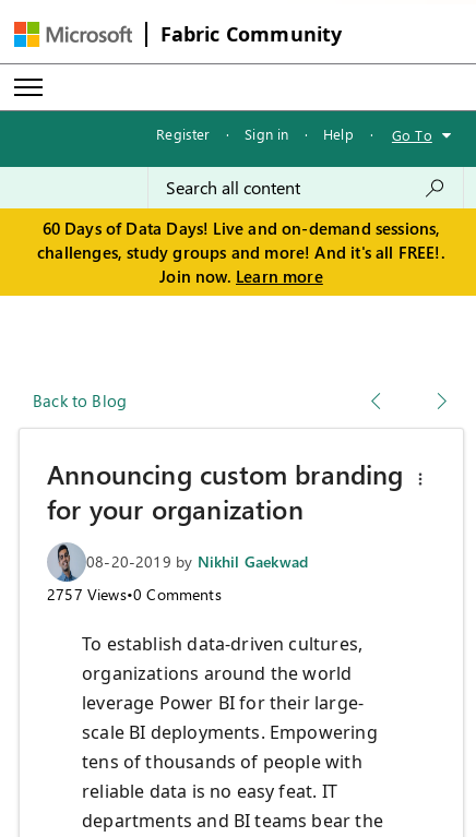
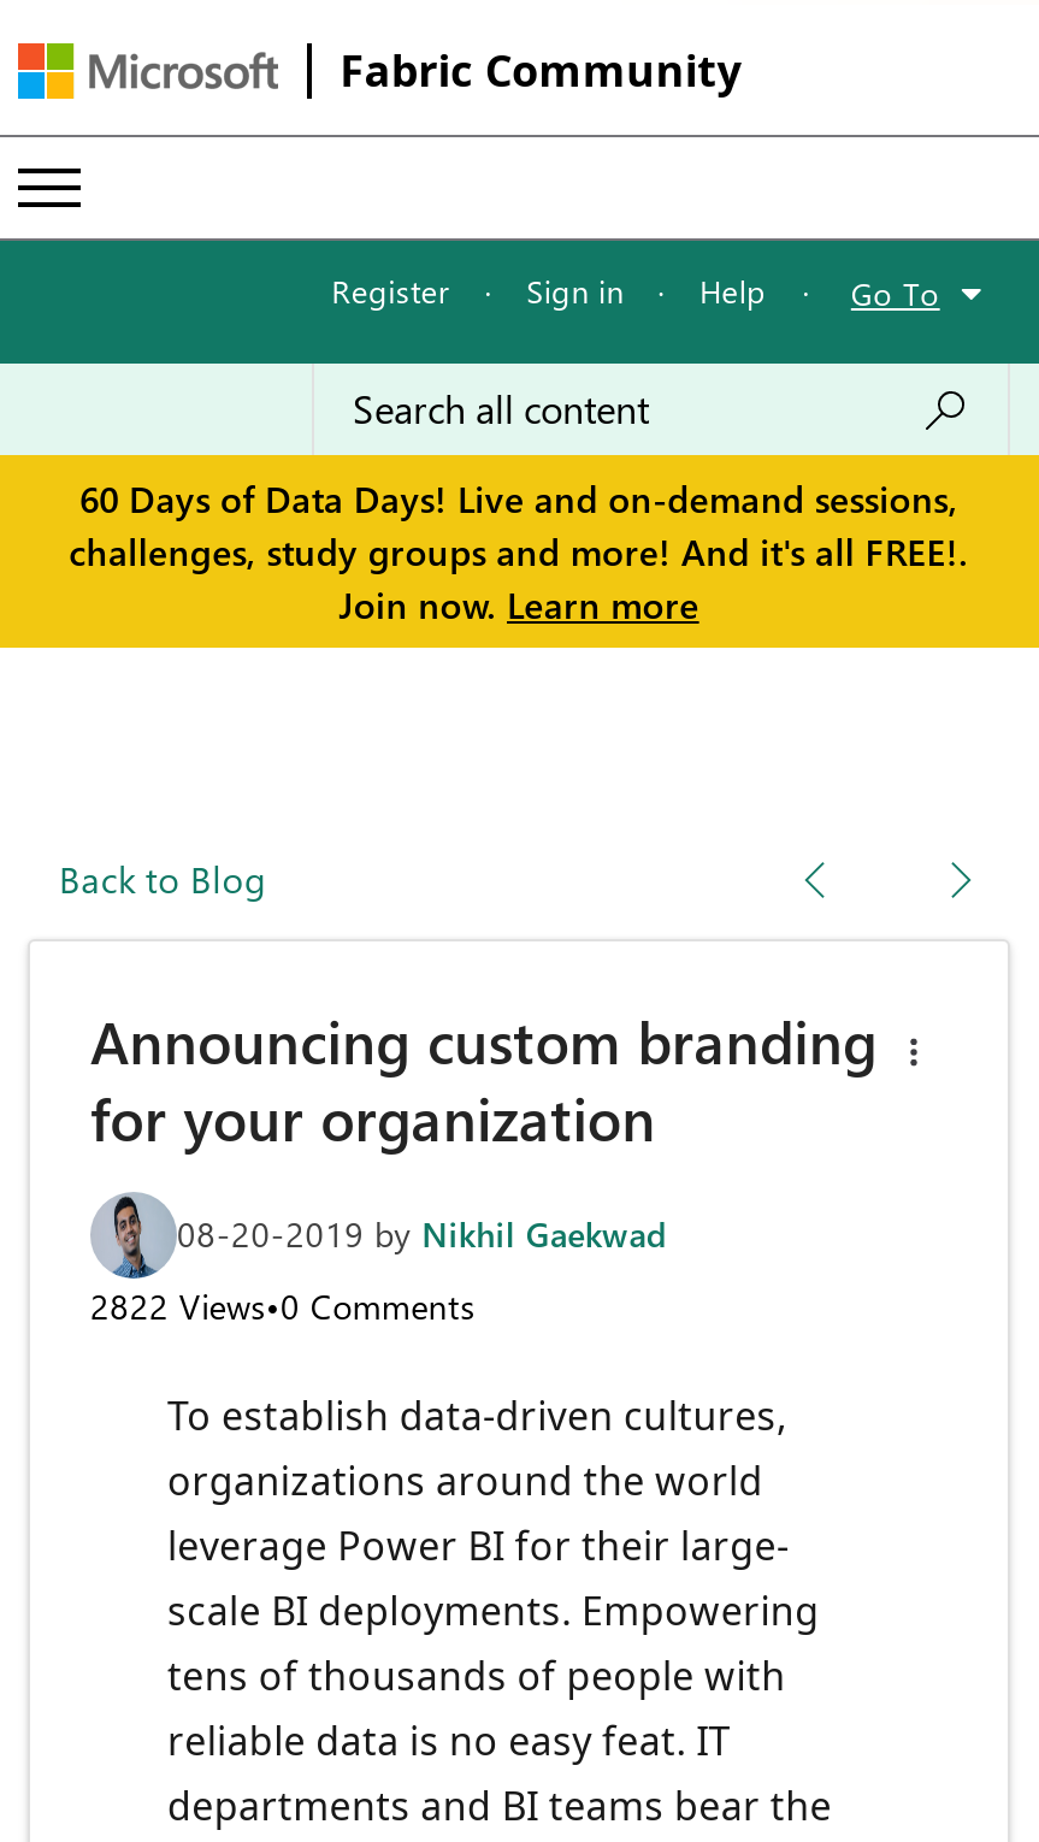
- 2757 Views•0 Comments
+ 2822 Views•0 Comments
